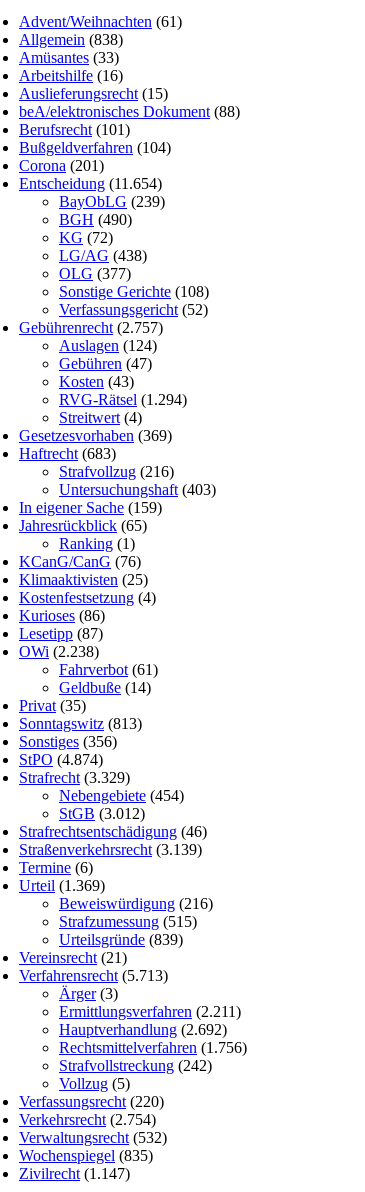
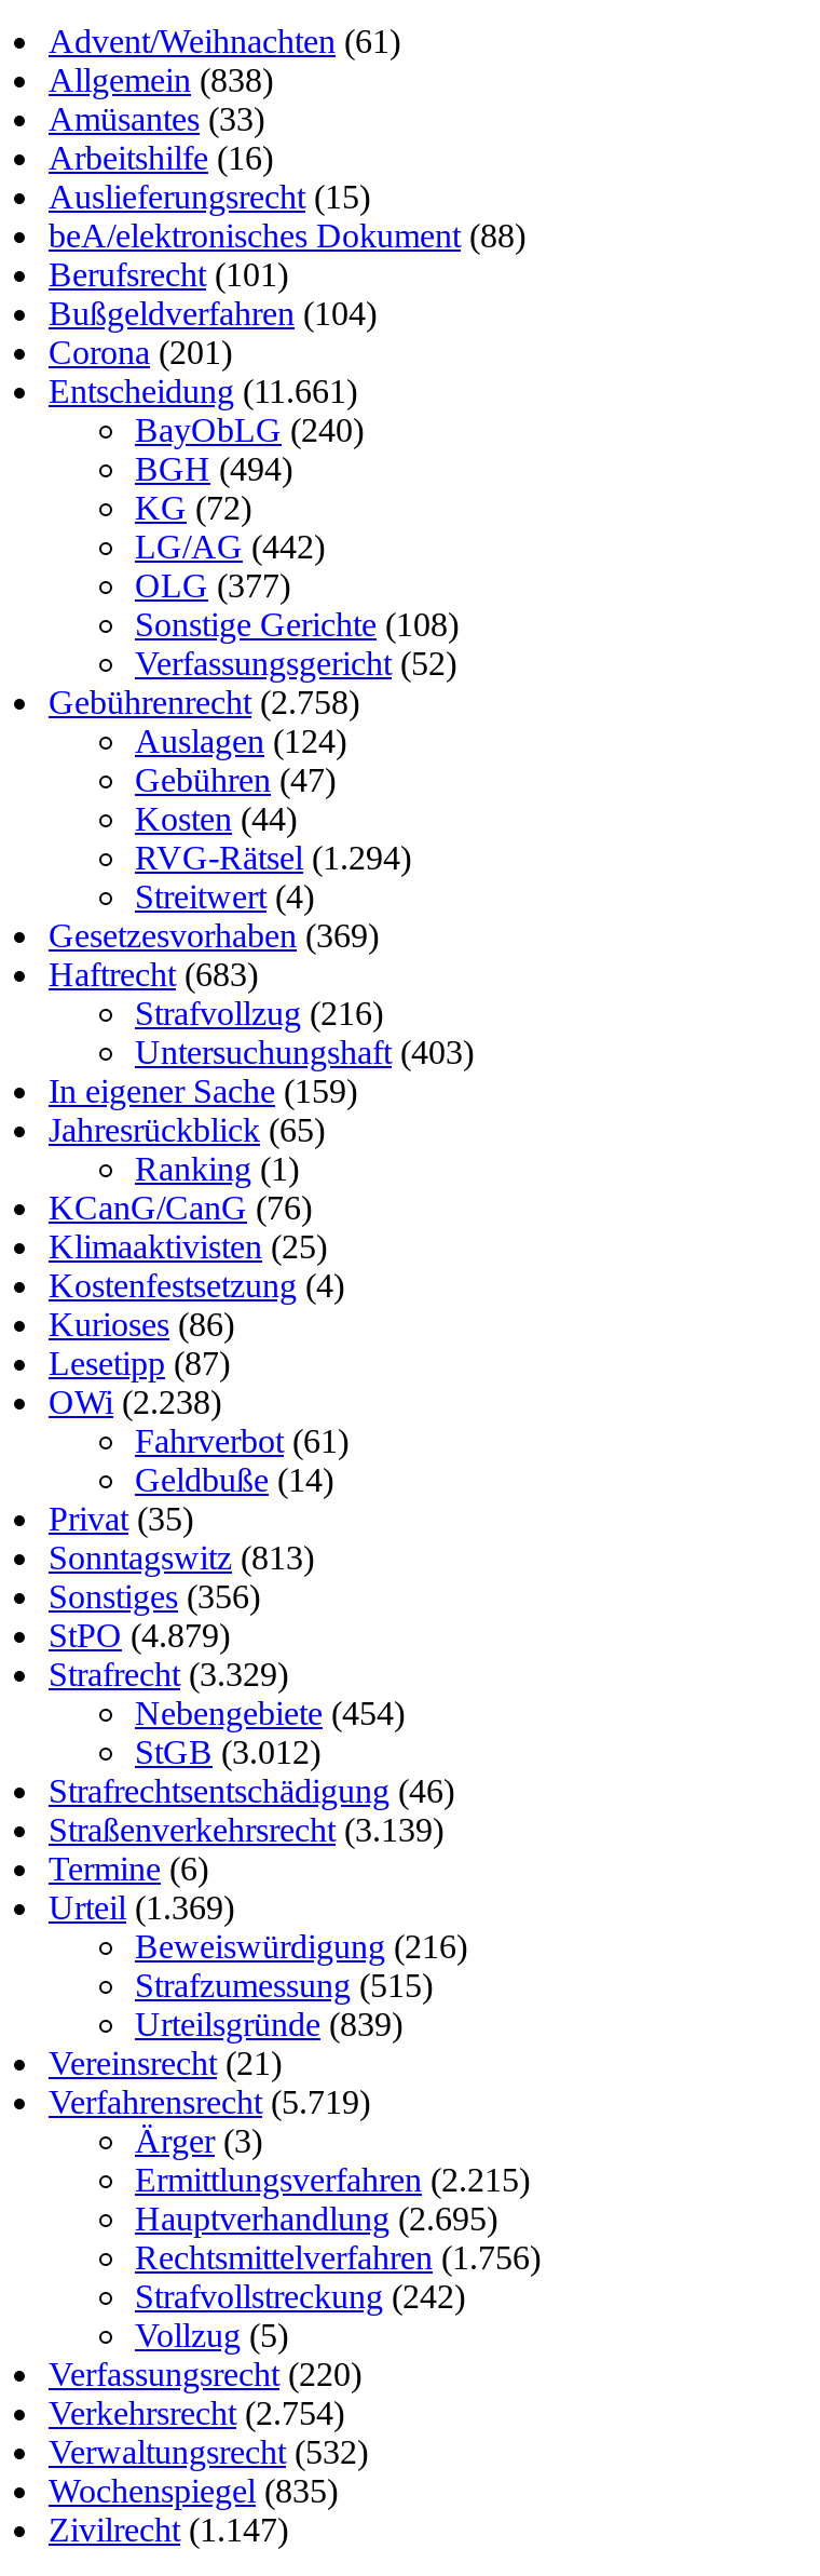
- Entscheidung (11.654)
+ Entscheidung (11.661)

- BayObLG (239)
+ BayObLG (240)

- BGH (490)
+ BGH (494)

- LG/AG (438)
+ LG/AG (442)

- Gebührenrecht (2.757)
+ Gebührenrecht (2.758)

- Kosten (43)
+ Kosten (44)

- StPO (4.874)
+ StPO (4.879)

- Verfahrensrecht (5.713)
+ Verfahrensrecht (5.719)

- Ermittlungsverfahren (2.211)
+ Ermittlungsverfahren (2.215)

- Hauptverhandlung (2.692)
+ Hauptverhandlung (2.695)
